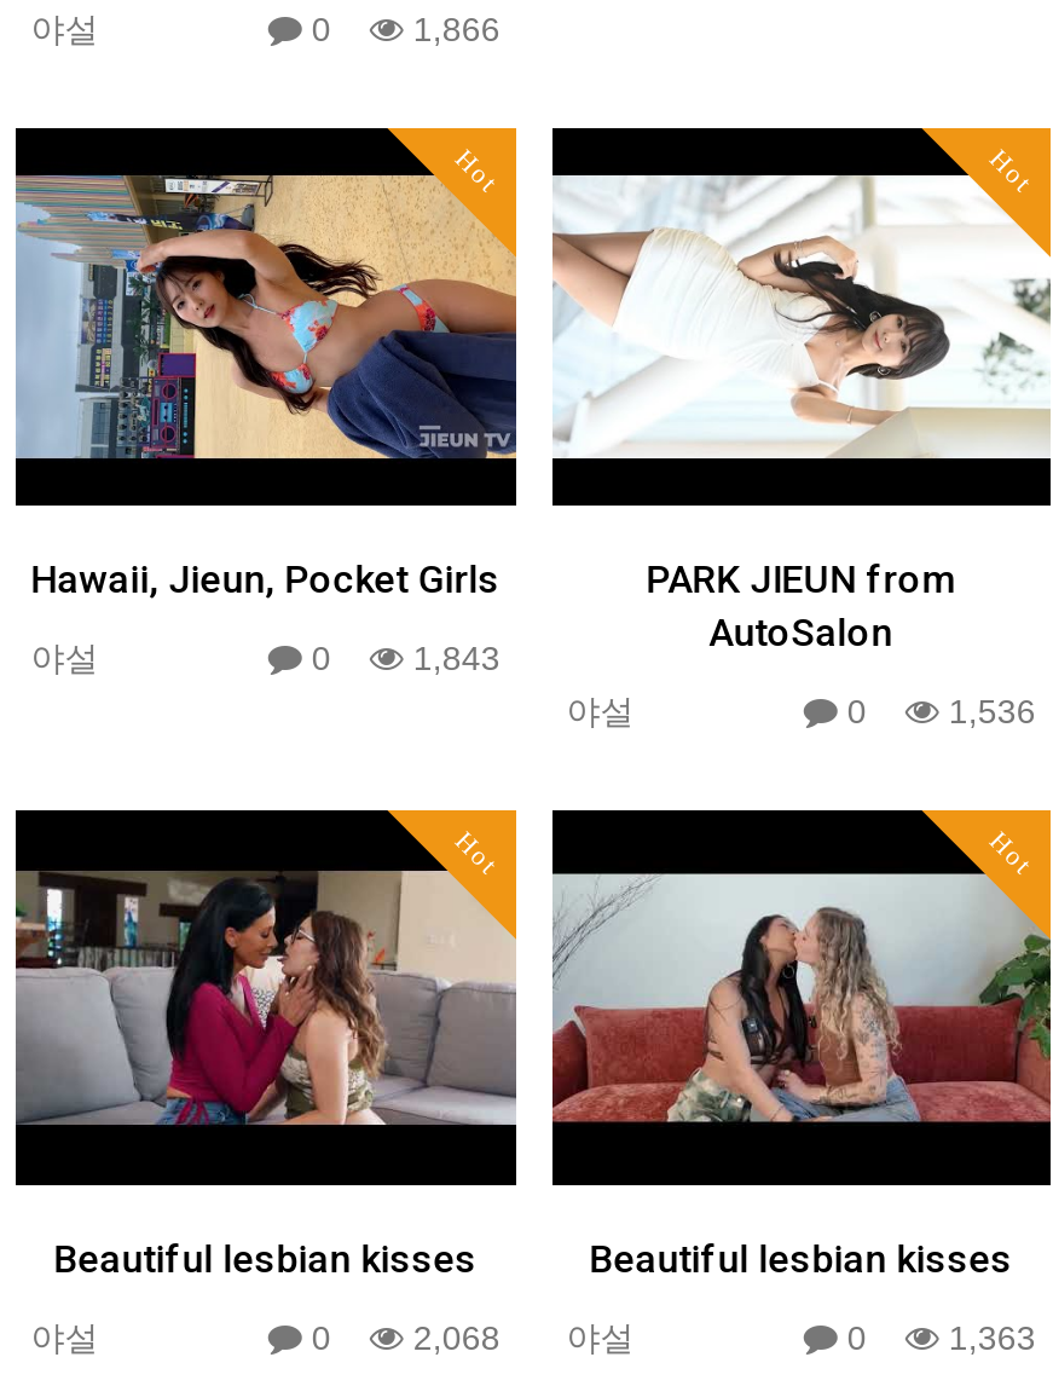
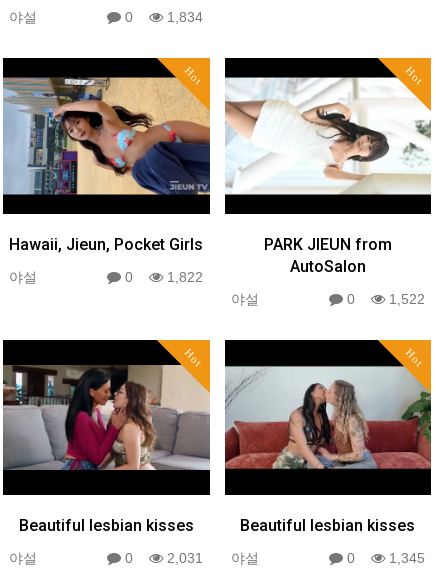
- 0 1,866
+ 0 1,834

- 0 1,843
+ 0 1,822

- 0 1,536
+ 0 1,522

- 0 2,068 야설
+ 0 2,031 야설

- 0 1,363
+ 0 1,345
